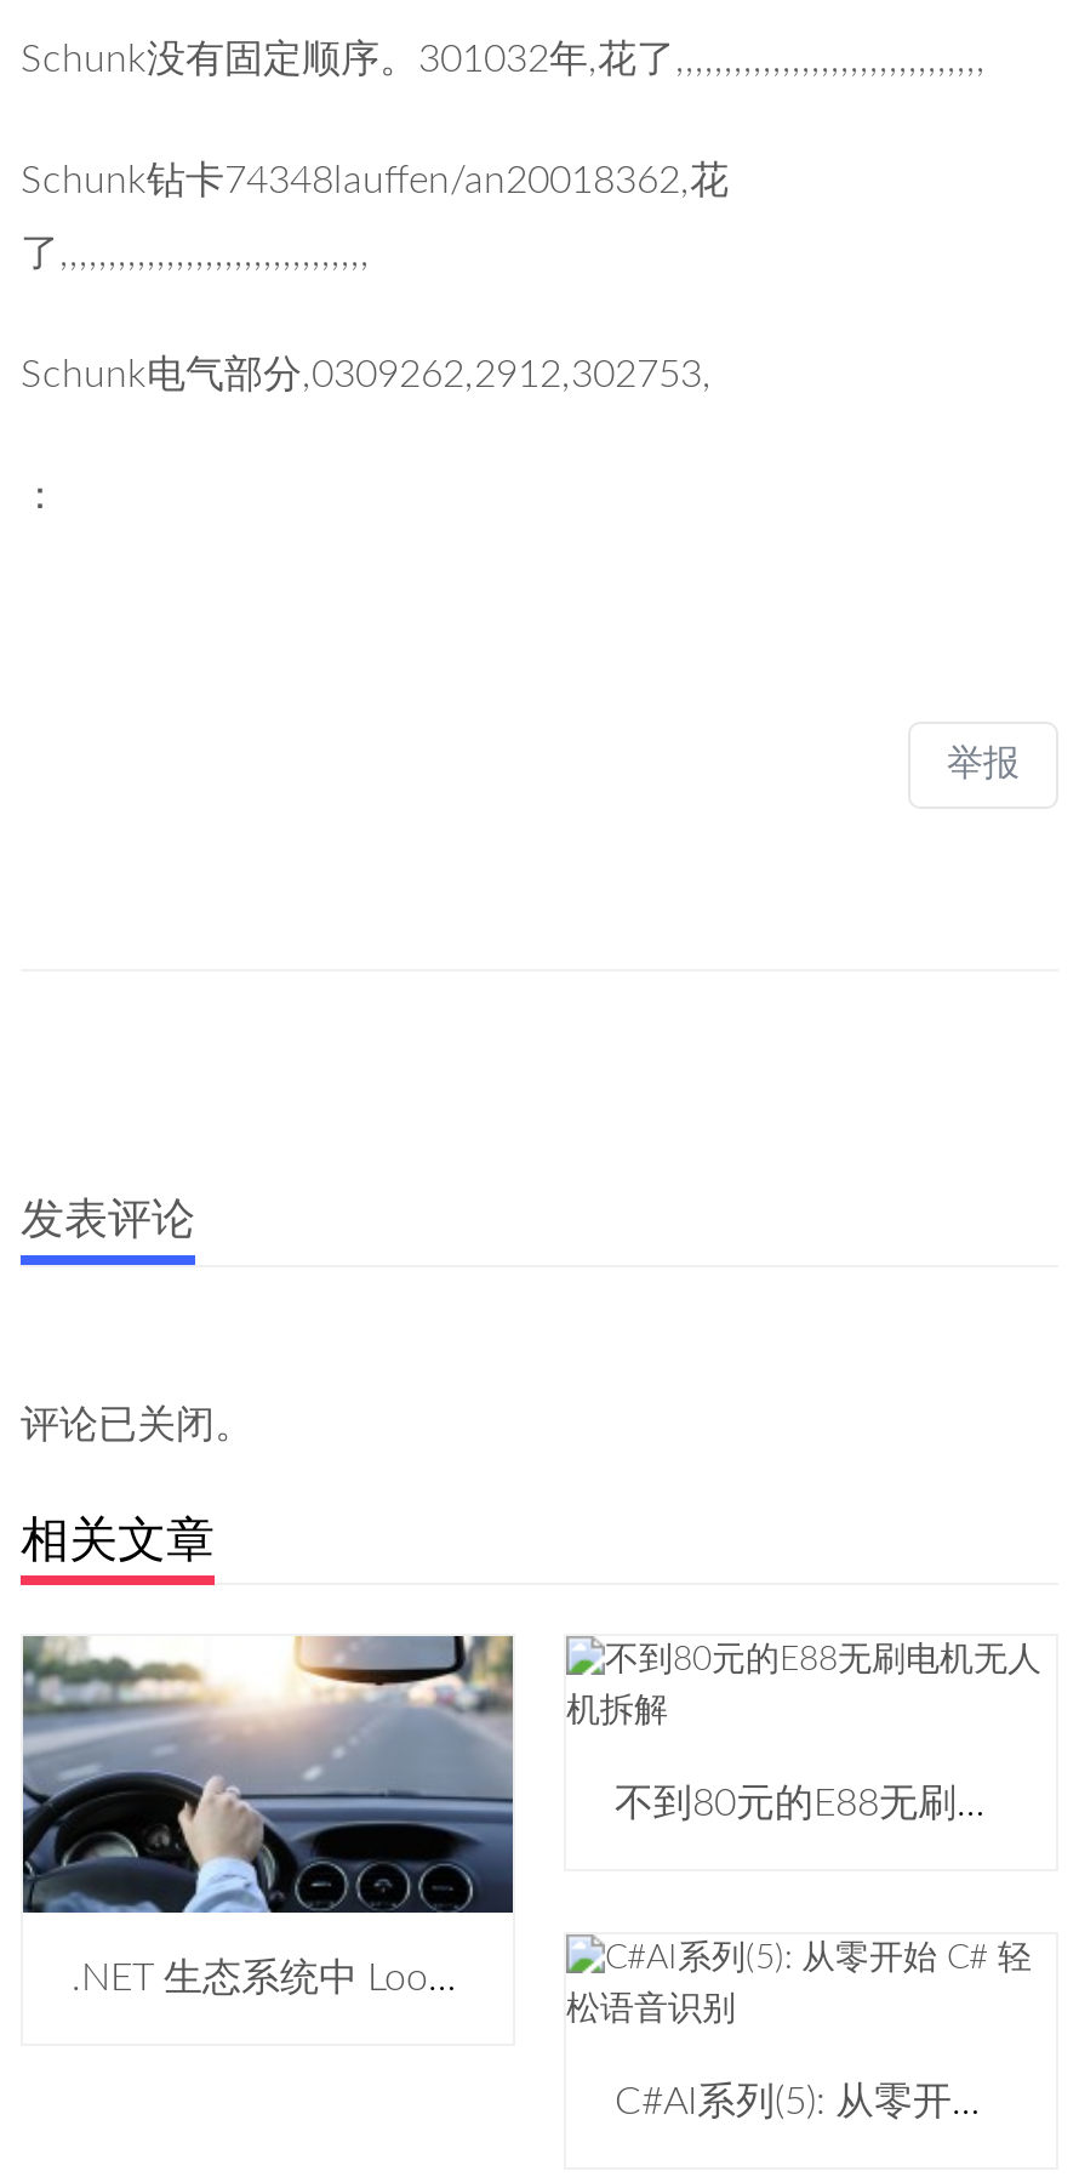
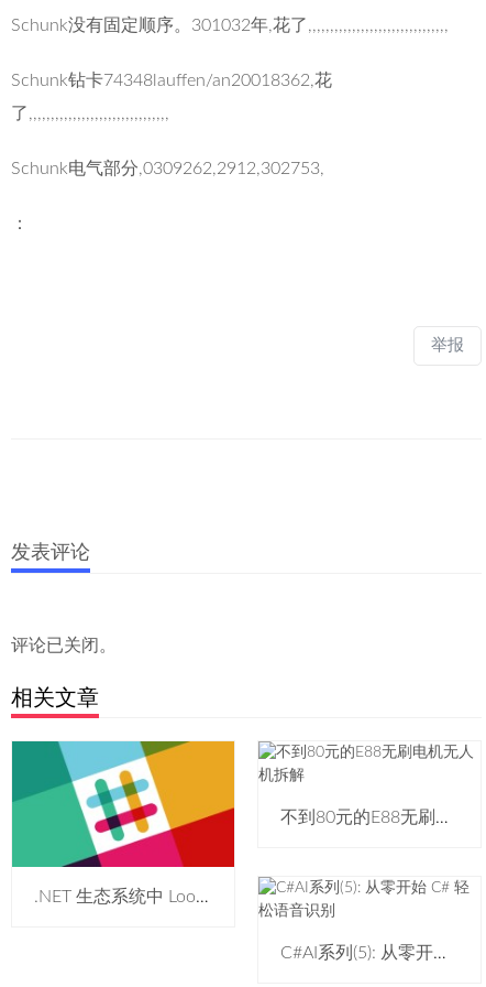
- [image]
+ [image]
